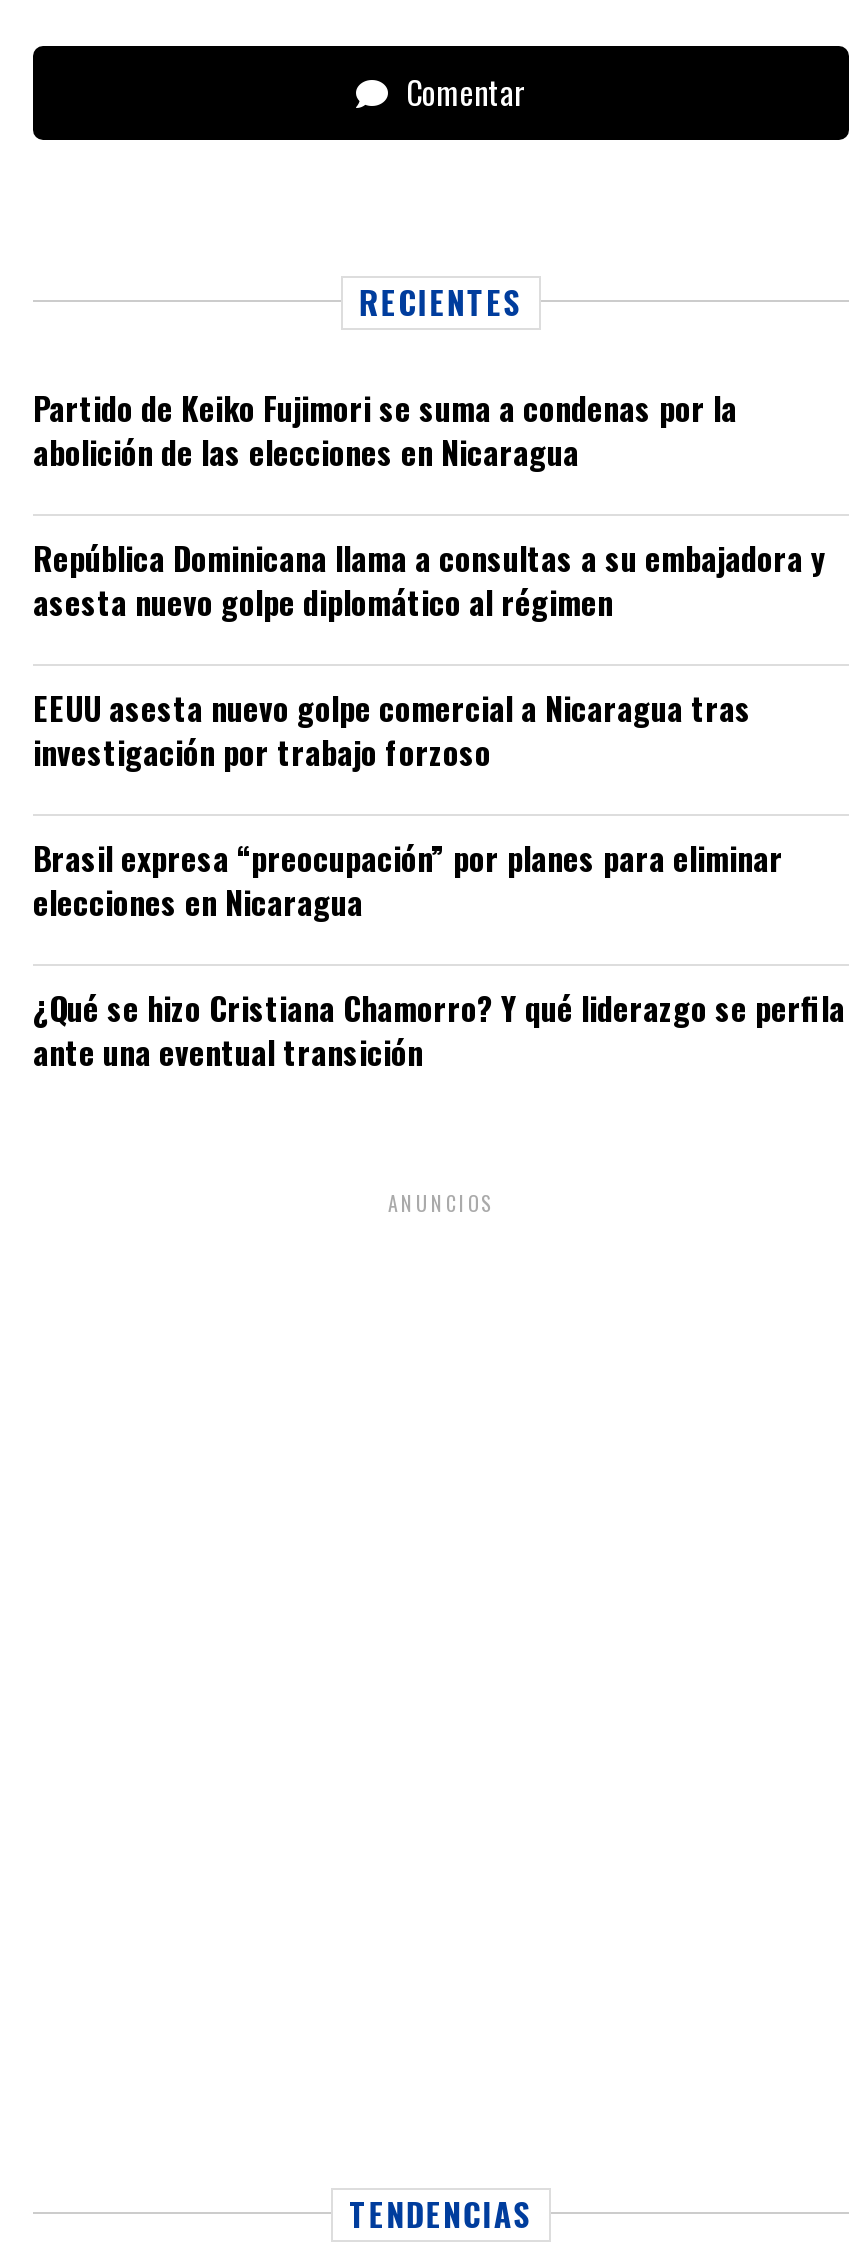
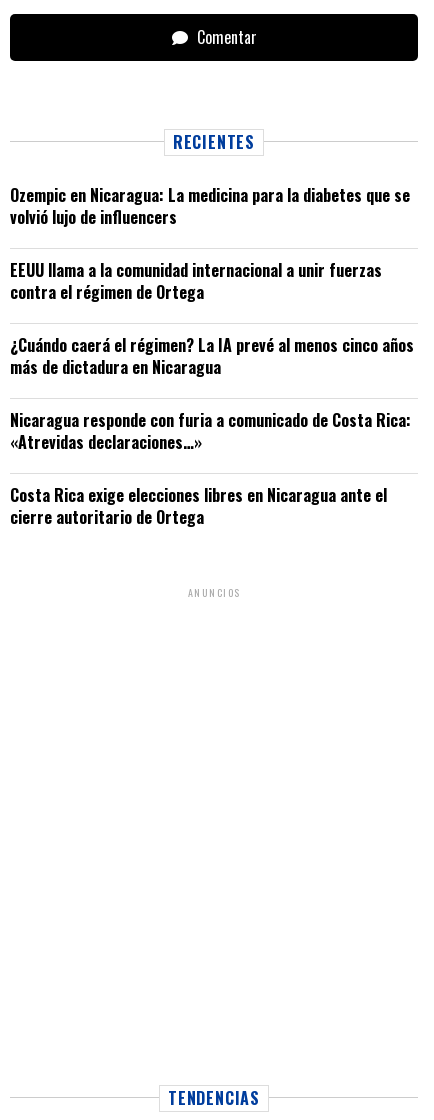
- Partido de Keiko Fujimori se suma a condenas por la
- abolición de las elecciones en Nicaragua
+ Ozempic en Nicaragua: La medicina para la diabetes que se
+ volvió lujo de influencers

- República Dominicana llama a consultas a su embajadora y
- asesta nuevo golpe diplomático al régimen
+ EEUU llama a la comunidad internacional a unir fuerzas
+ contra el régimen de Ortega

- EEUU asesta nuevo golpe comercial a Nicaragua tras
- investigación por trabajo forzoso
+ ¿Cuándo caerá el régimen? La IA prevé al menos cinco años
+ más de dictadura en Nicaragua

- Brasil expresa “preocupación” por planes para eliminar
- elecciones en Nicaragua
+ Nicaragua responde con furia a comunicado de Costa Rica:
+ «Atrevidas declaraciones…»

- ¿Qué se hizo Cristiana Chamorro? Y qué liderazgo se perfila
- ante una eventual transición
+ Costa Rica exige elecciones libres en Nicaragua ante el
+ cierre autoritario de Ortega
